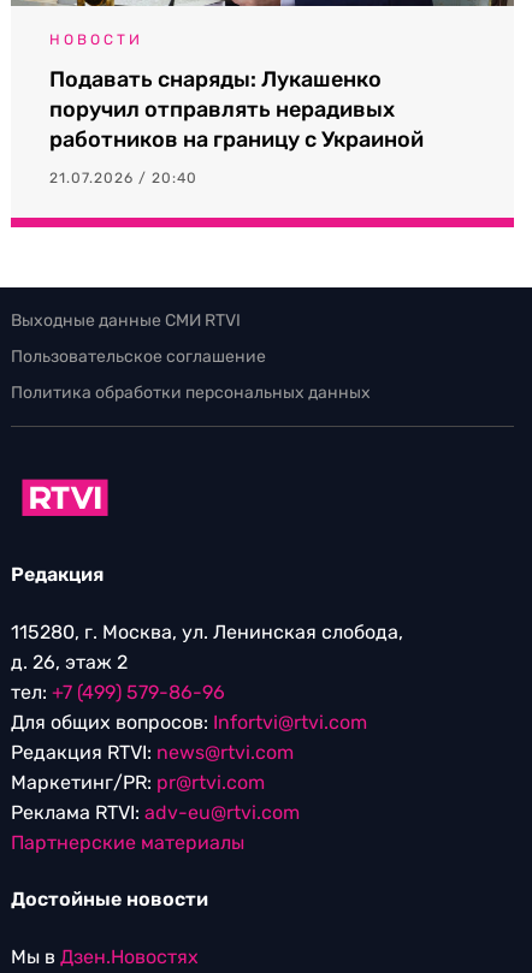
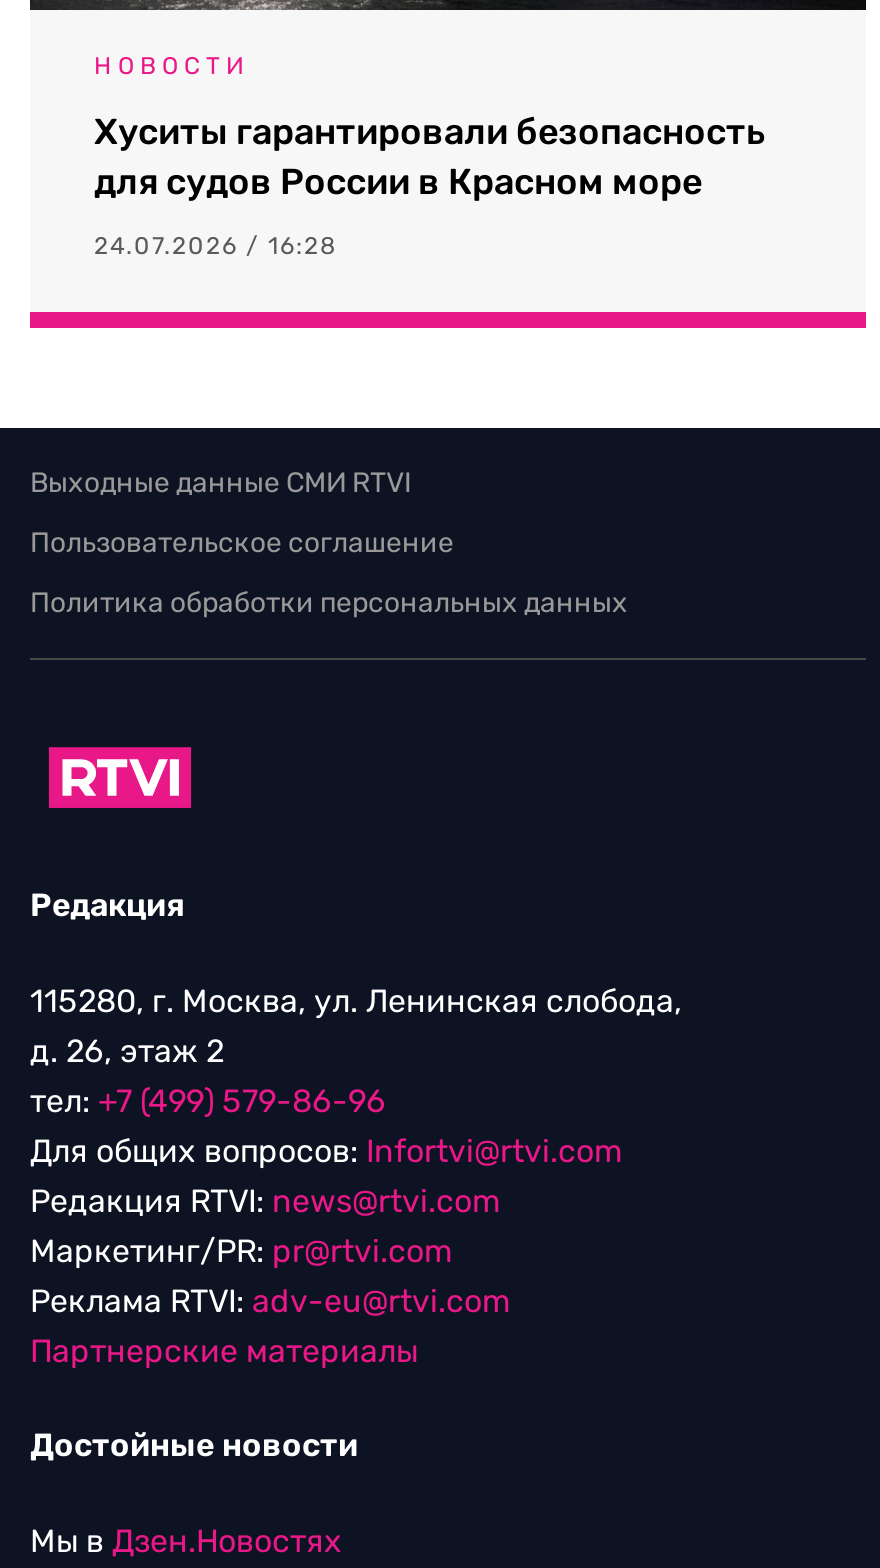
- Подавать снаряды: Лукашенко
- поручил отправлять нерадивых
- работников на границу с Украиной
+ Хуситы гарантировали безопасность
+ для судов России в Красном море

- 21.07.2026 / 20:40
+ 24.07.2026 / 16:28
